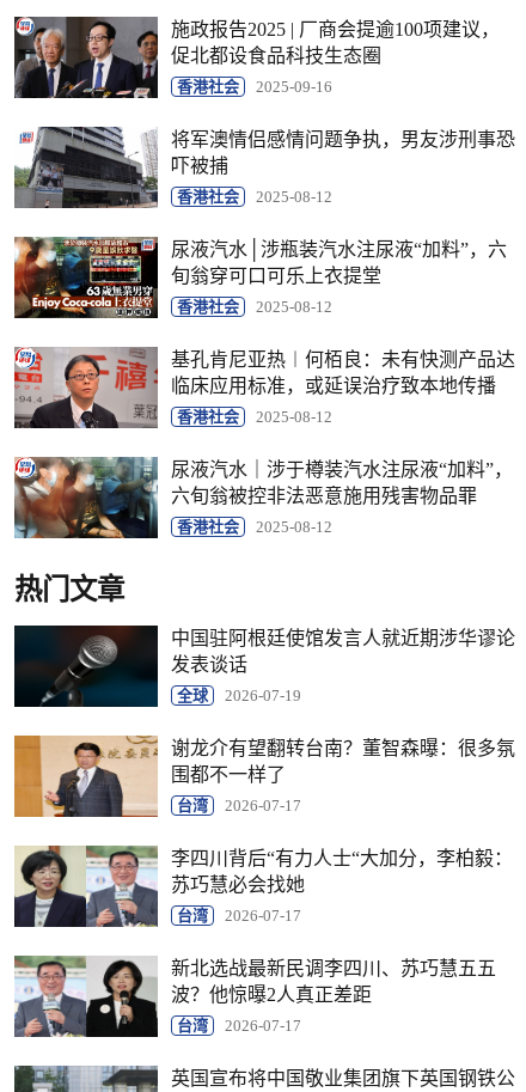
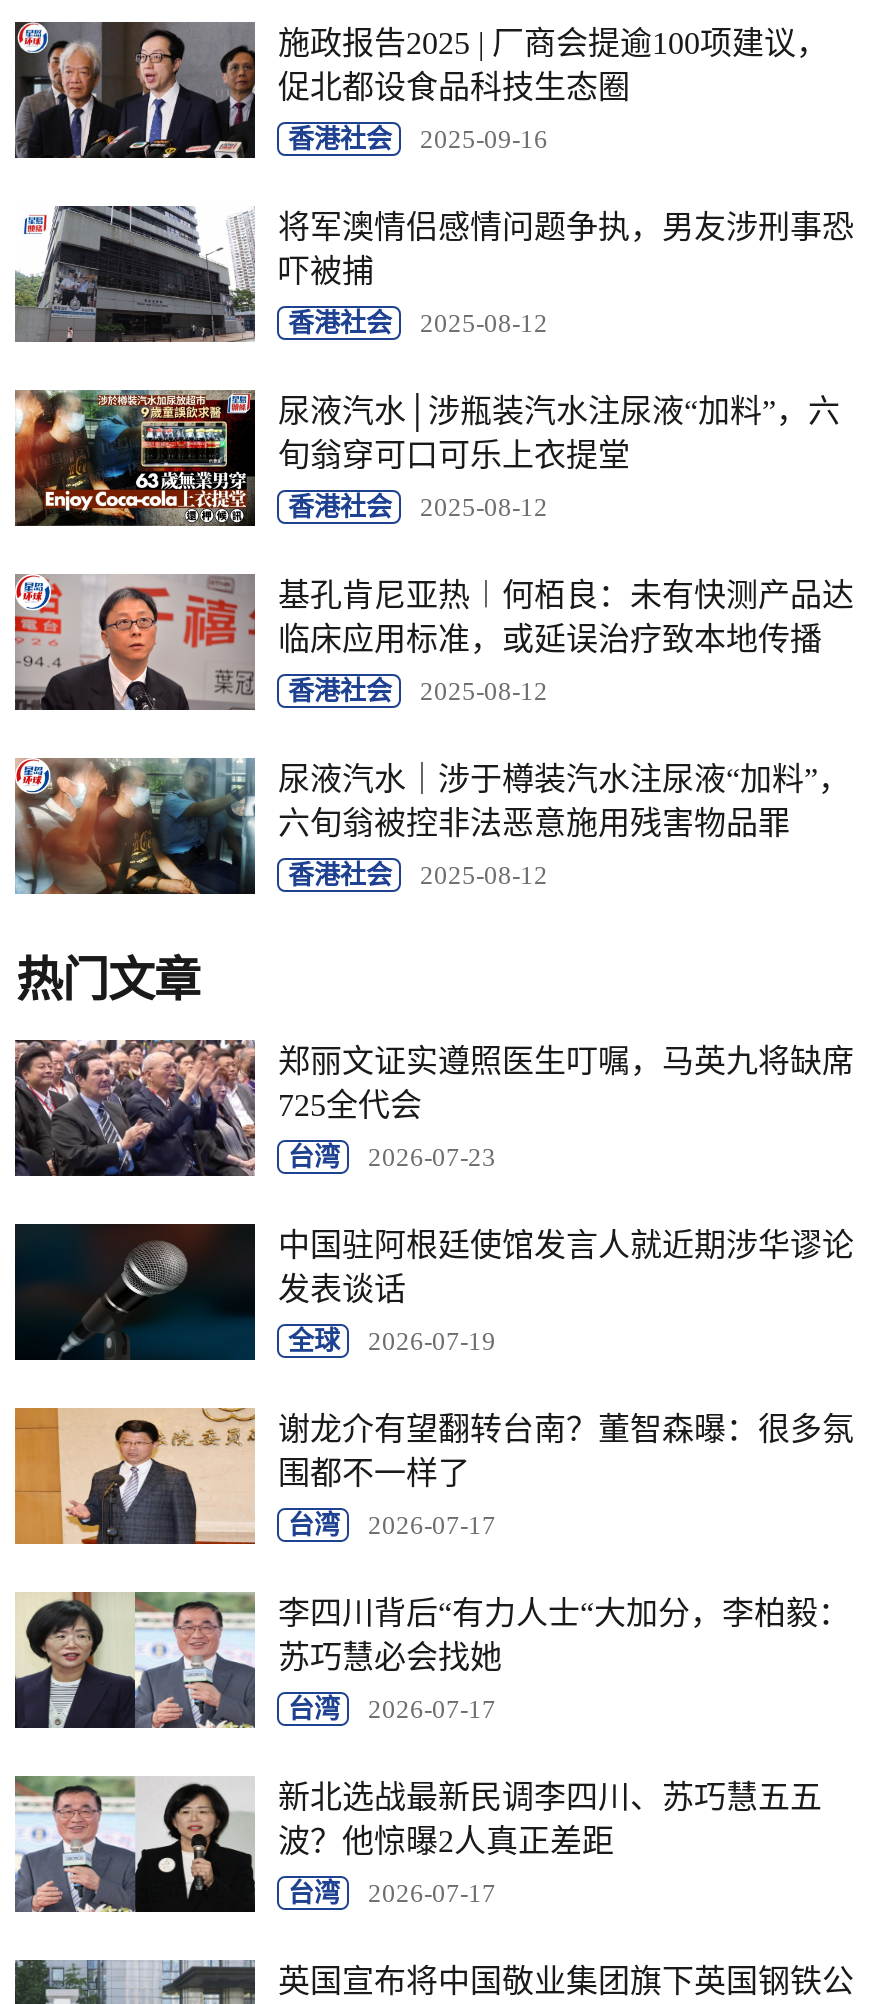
+ [image]
+ 郑丽文证实遵照医生叮嘱，马英九将缺席
+ 725全代会
+ 台湾
+ 2026-07-23
